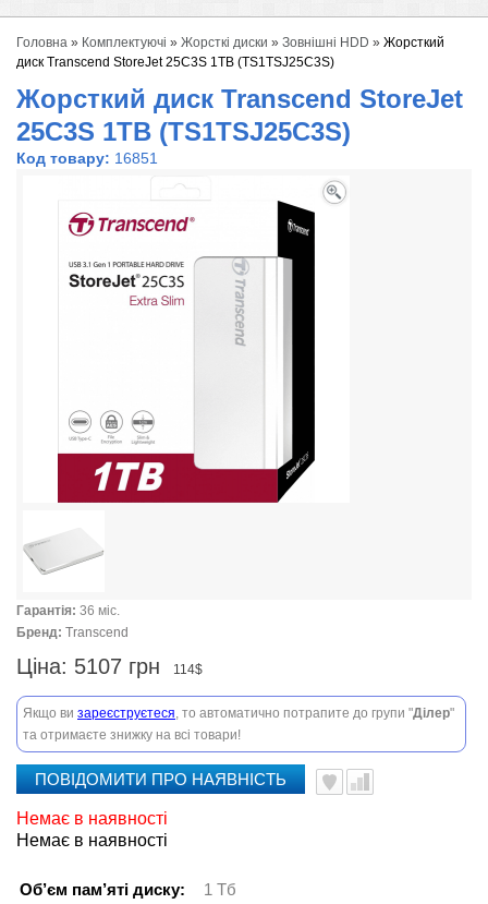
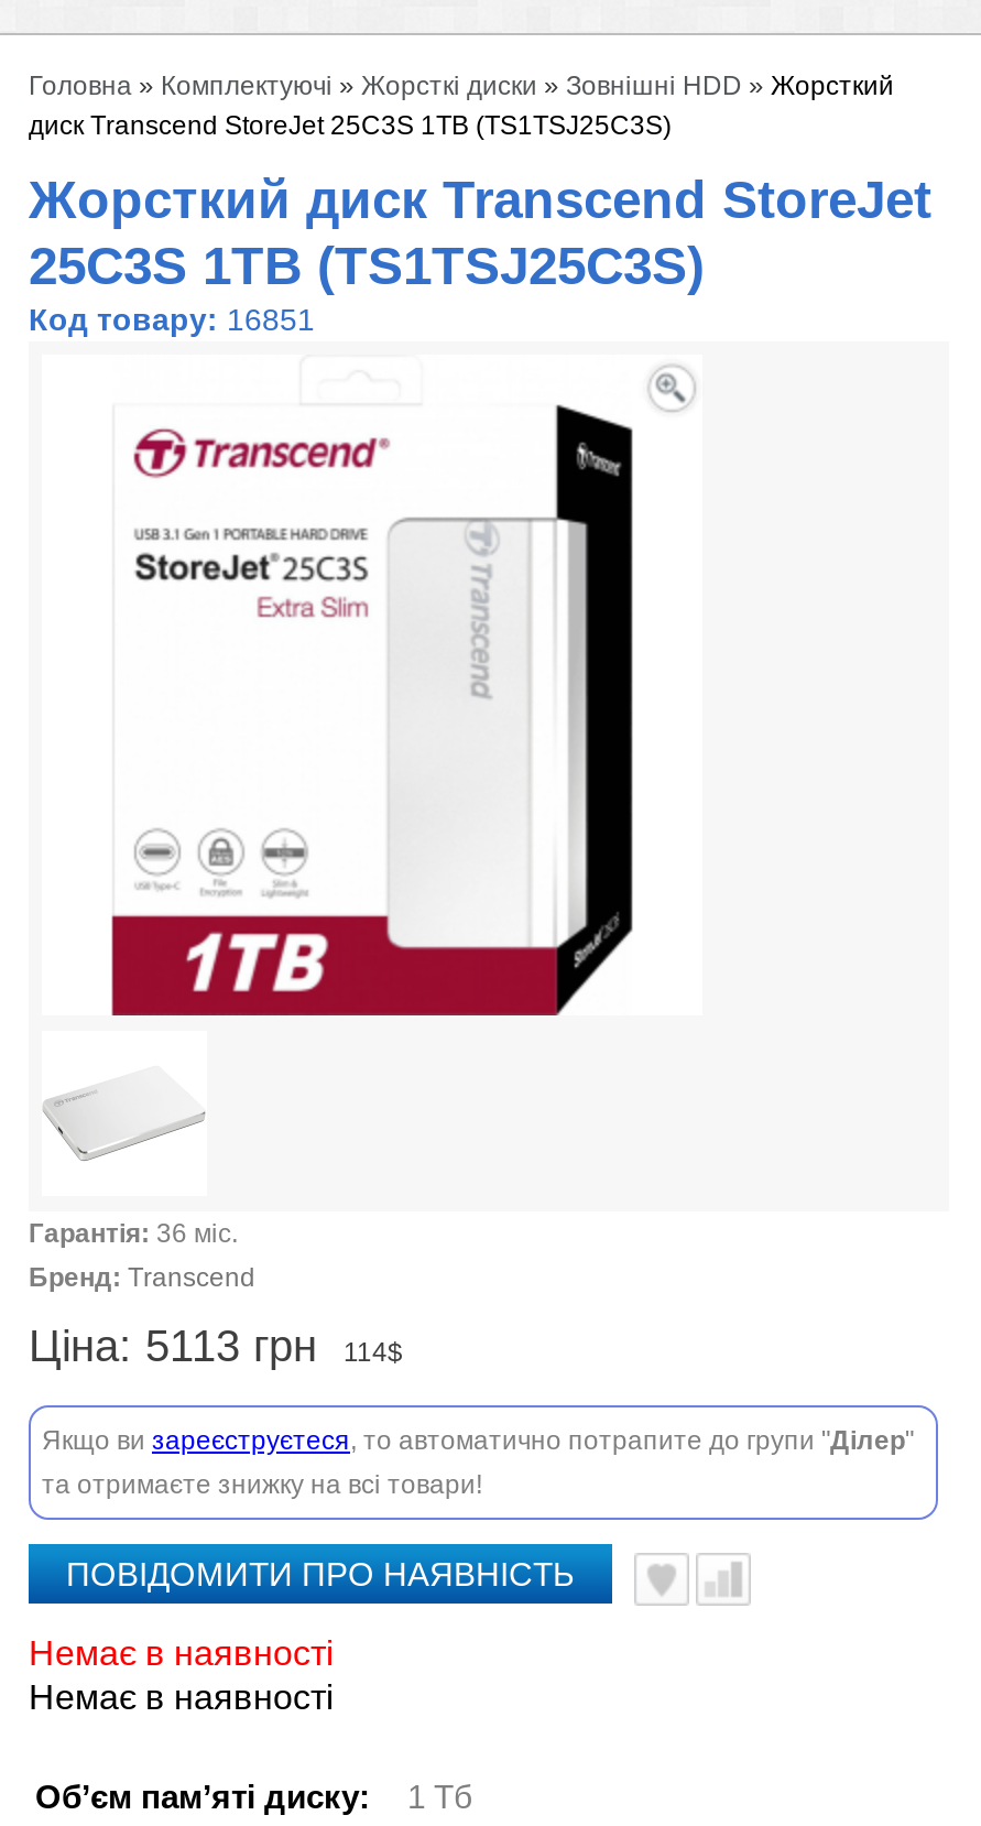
- Ціна: 5107 грн 114$
+ Ціна: 5113 грн 114$
